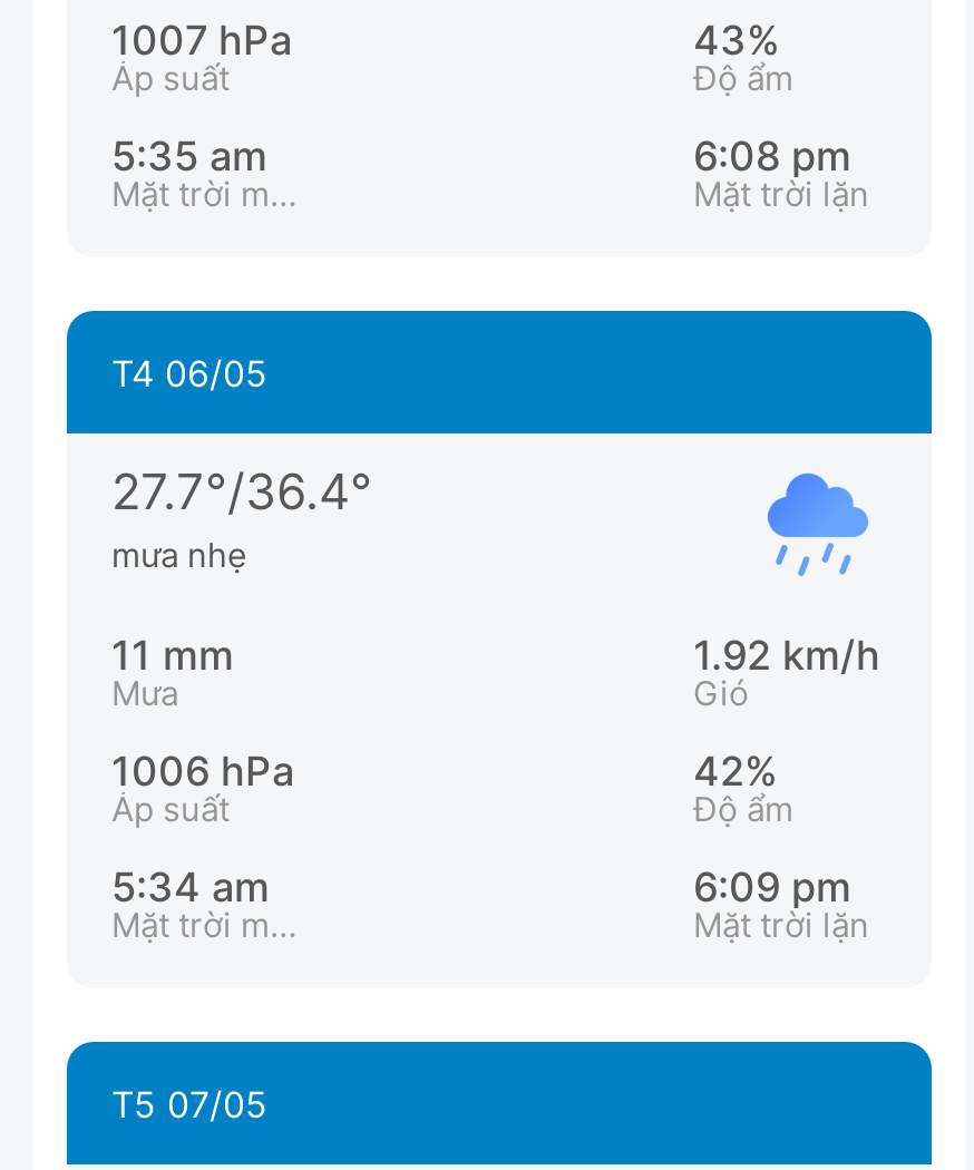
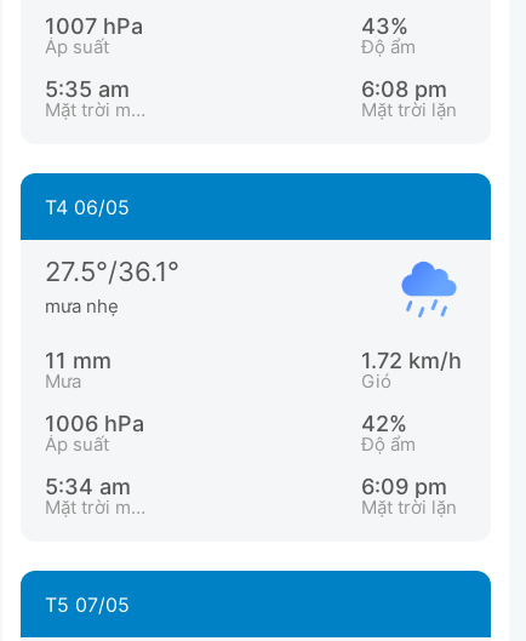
- 27.7°/36.4°
+ 27.5°/36.1°

- 1.92 km/h
+ 1.72 km/h
